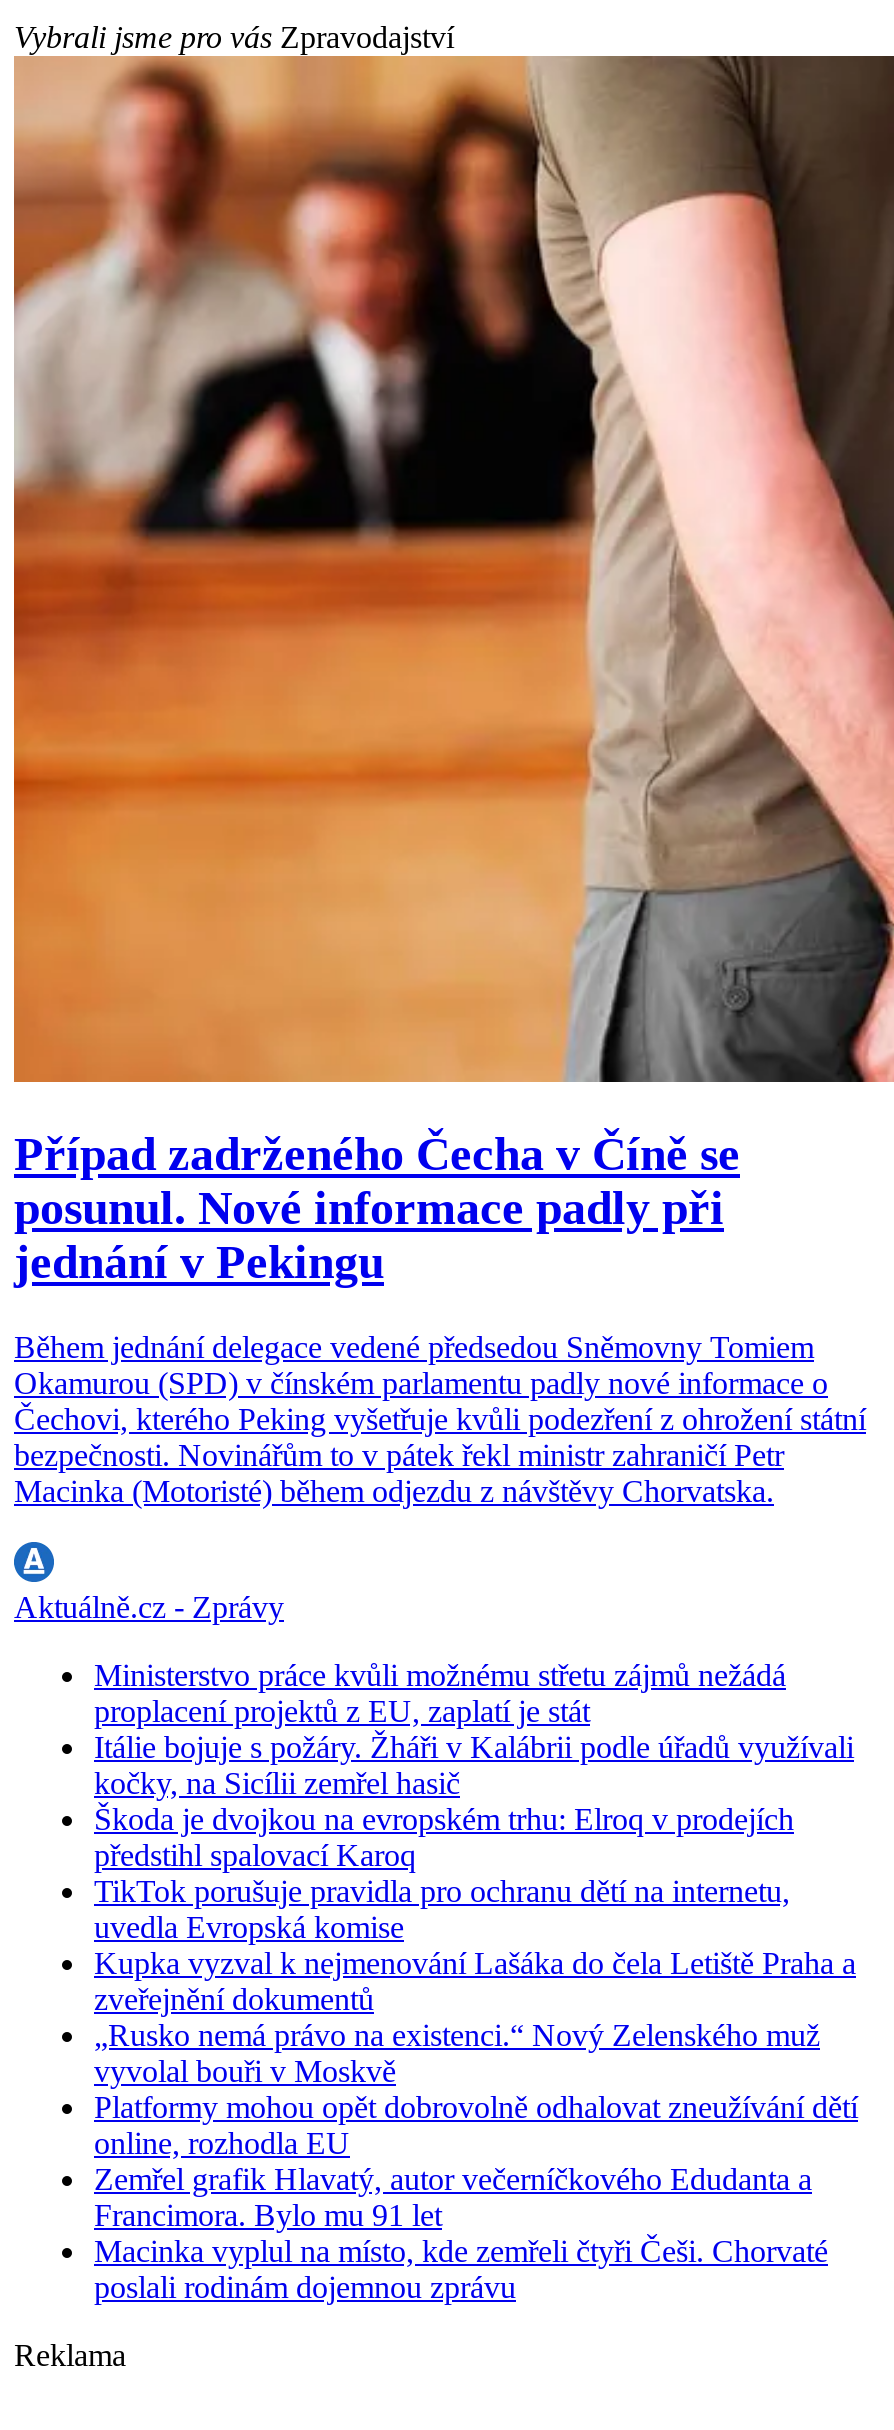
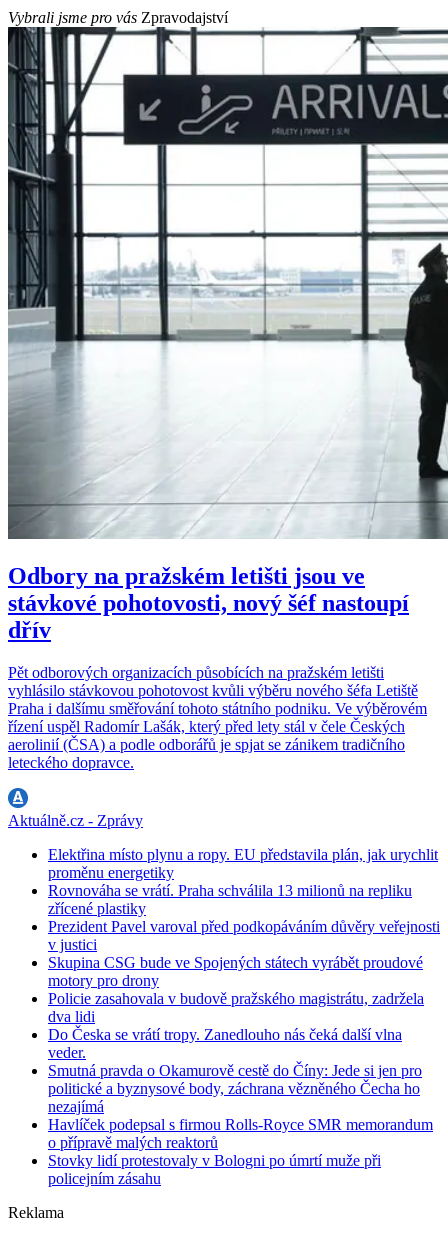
- [image]
- Případ zadrženého Čecha v Číně se
- posunul. Nové informace padly při
- jednání v Pekingu
+ [image]
+ Odbory na pražském letišti jsou ve
+ stávkové pohotovosti, nový šéf nastoupí
+ dřív

- Během jednání delegace vedené předsedou Sněmovny Tomiem
- Okamurou (SPD) v čínském parlamentu padly nové informace o
- Čechovi, kterého Peking vyšetřuje kvůli podezření z ohrožení státní
- bezpečnosti. Novinářům to v pátek řekl ministr zahraničí Petr
- Macinka (Motoristé) během odjezdu z návštěvy Chorvatska.
+ Pět odborových organizacích působících na pražském letišti
+ vyhlásilo stávkovou pohotovost kvůli výběru nového šéfa Letiště
+ Praha i dalšímu směřování tohoto státního podniku. Ve výběrovém
+ řízení uspěl Radomír Lašák, který před lety stál v čele Českých
+ aerolinií (ČSA) a podle odborářů je spjat se zánikem tradičního
+ leteckého dopravce.

- Ministerstvo práce kvůli možnému střetu zájmů nežádá
- proplacení projektů z EU, zaplatí je stát
- Itálie bojuje s požáry. Žháři v Kalábrii podle úřadů využívali
- kočky, na Sicílii zemřel hasič
- Škoda je dvojkou na evropském trhu: Elroq v prodejích
- předstihl spalovací Karoq
- TikTok porušuje pravidla pro ochranu dětí na internetu,
- uvedla Evropská komise
- Kupka vyzval k nejmenování Lašáka do čela Letiště Praha a
- zveřejnění dokumentů
- „Rusko nemá právo na existenci.“ Nový Zelenského muž
- vyvolal bouři v Moskvě
- Platformy mohou opět dobrovolně odhalovat zneužívání dětí
- online, rozhodla EU
- Zemřel grafik Hlavatý, autor večerníčkového Edudanta a
- Francimora. Bylo mu 91 let
- Macinka vyplul na místo, kde zemřeli čtyři Češi. Chorvaté
- poslali rodinám dojemnou zprávu
+ Elektřina místo plynu a ropy. EU představila plán, jak urychlit
+ proměnu energetiky
+ Rovnováha se vrátí. Praha schválila 13 milionů na repliku
+ zřícené plastiky
+ Prezident Pavel varoval před podkopáváním důvěry veřejnosti
+ v justici
+ Skupina CSG bude ve Spojených státech vyrábět proudové
+ motory pro drony
+ Policie zasahovala v budově pražského magistrátu, zadržela
+ dva lidi
+ Do Česka se vrátí tropy. Zanedlouho nás čeká další vlna
+ veder.
+ Smutná pravda o Okamurově cestě do Číny: Jede si jen pro
+ politické a byznysové body, záchrana vězněného Čecha ho
+ nezajímá
+ Havlíček podepsal s firmou Rolls-Royce SMR memorandum
+ o přípravě malých reaktorů
+ Stovky lidí protestovaly v Bologni po úmrtí muže při
+ policejním zásahu
